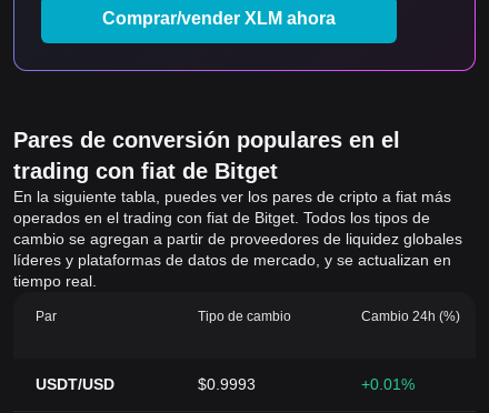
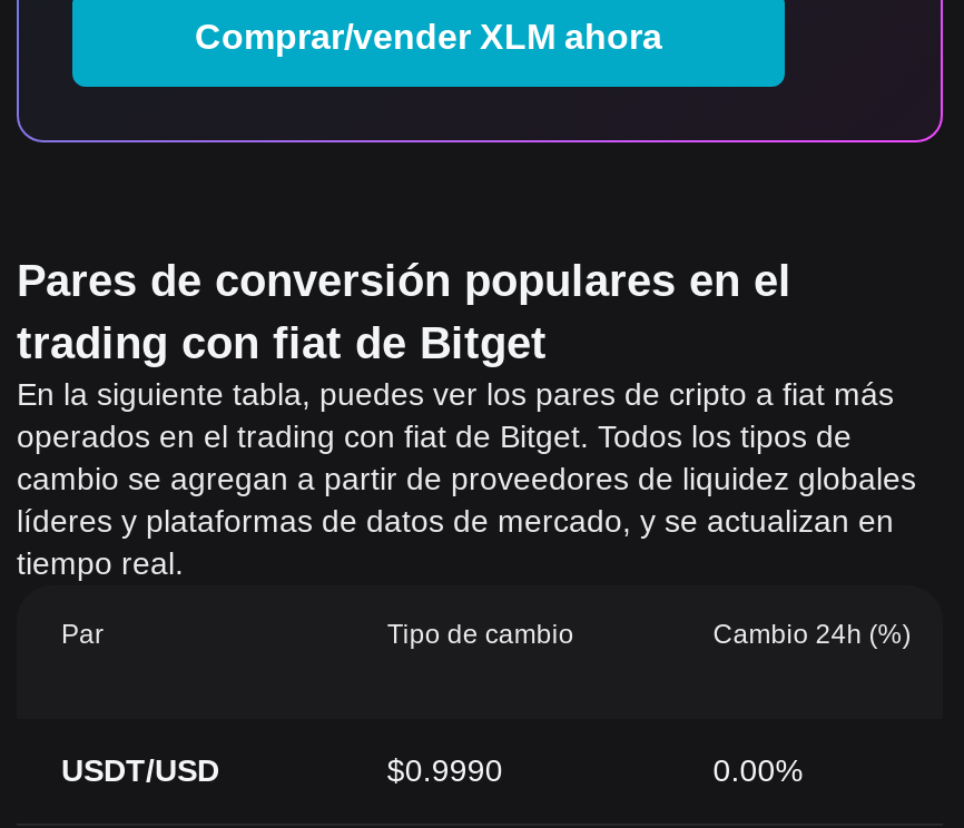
- $0.9993
+ $0.9990

- +0.01%
+ 0.00%
